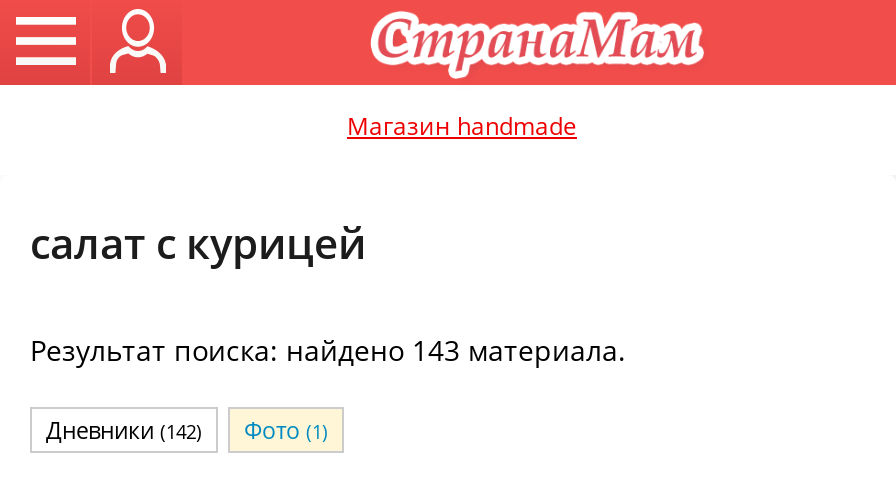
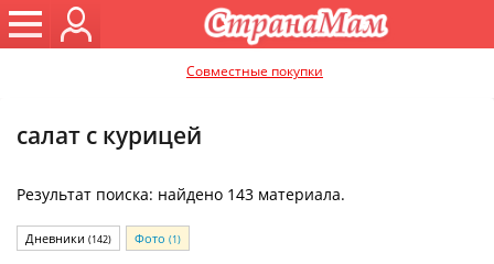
- Магазин handmade
+ Совместные покупки
